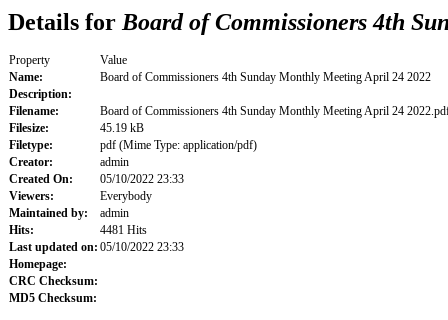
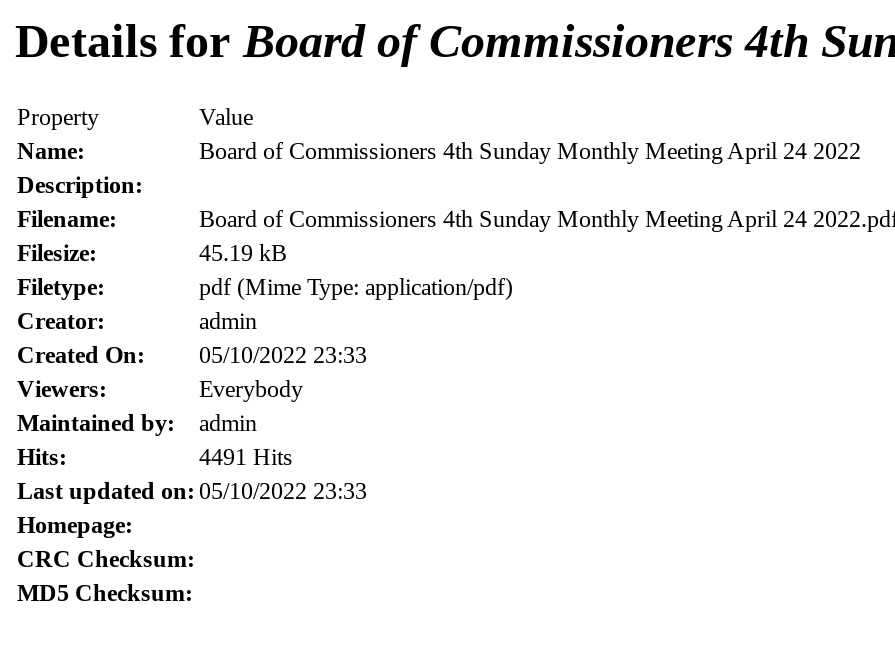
- 4481 Hits
+ 4491 Hits
